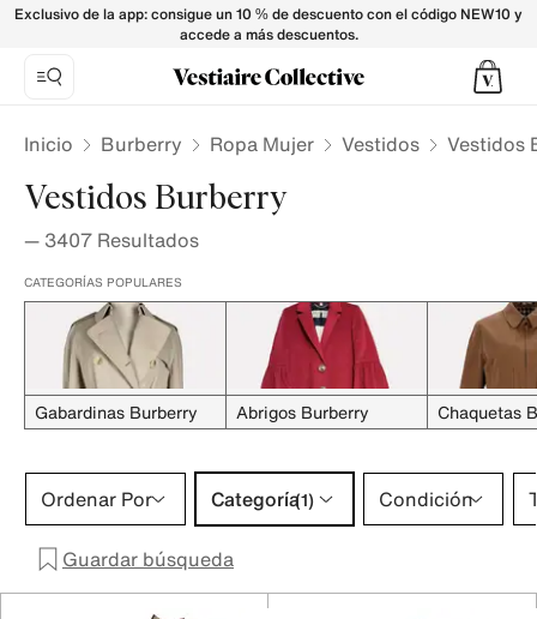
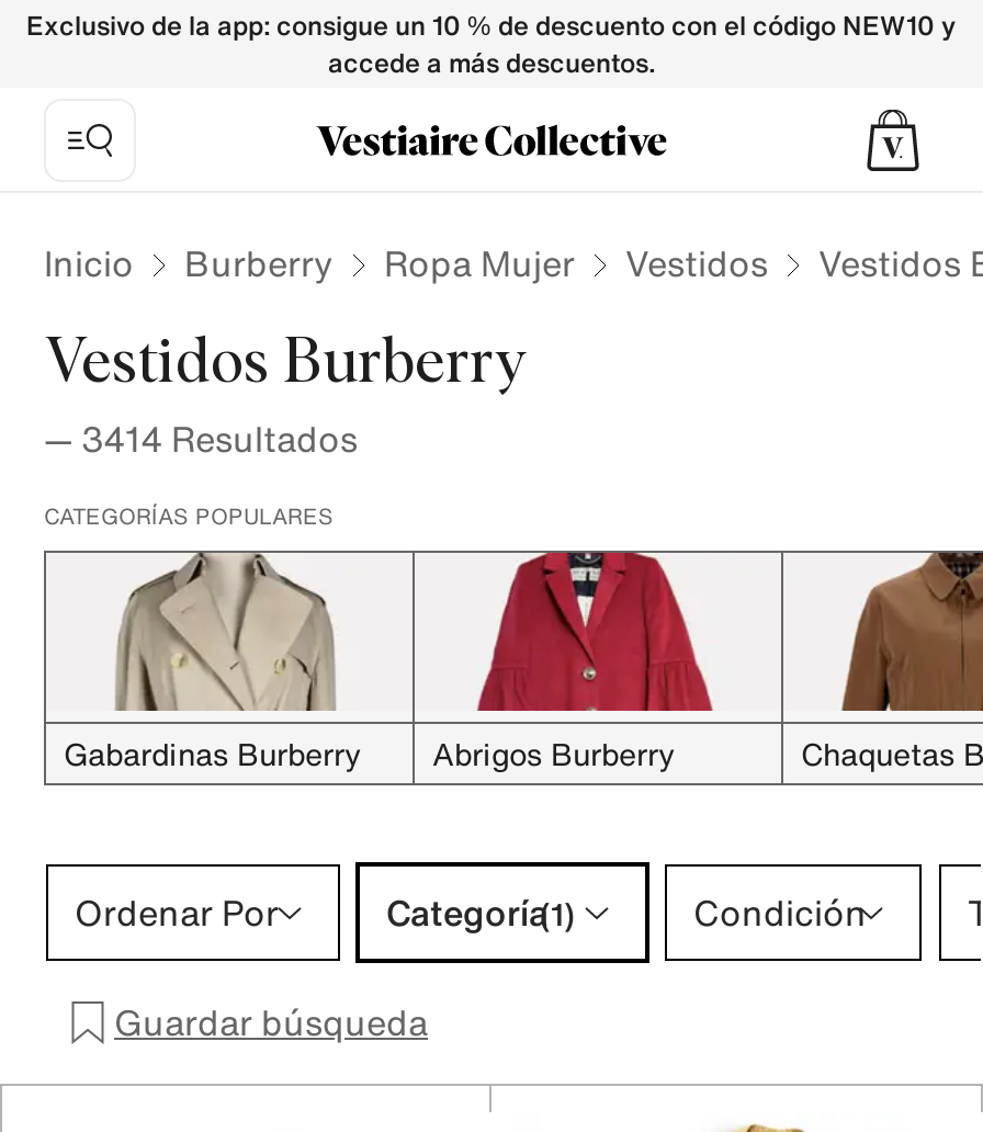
- — 3407 Resultados
+ — 3414 Resultados
